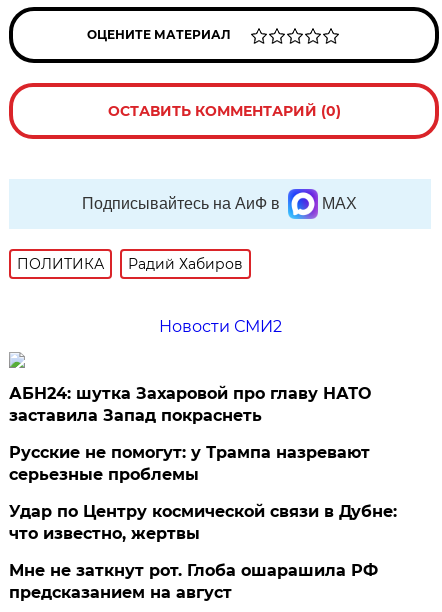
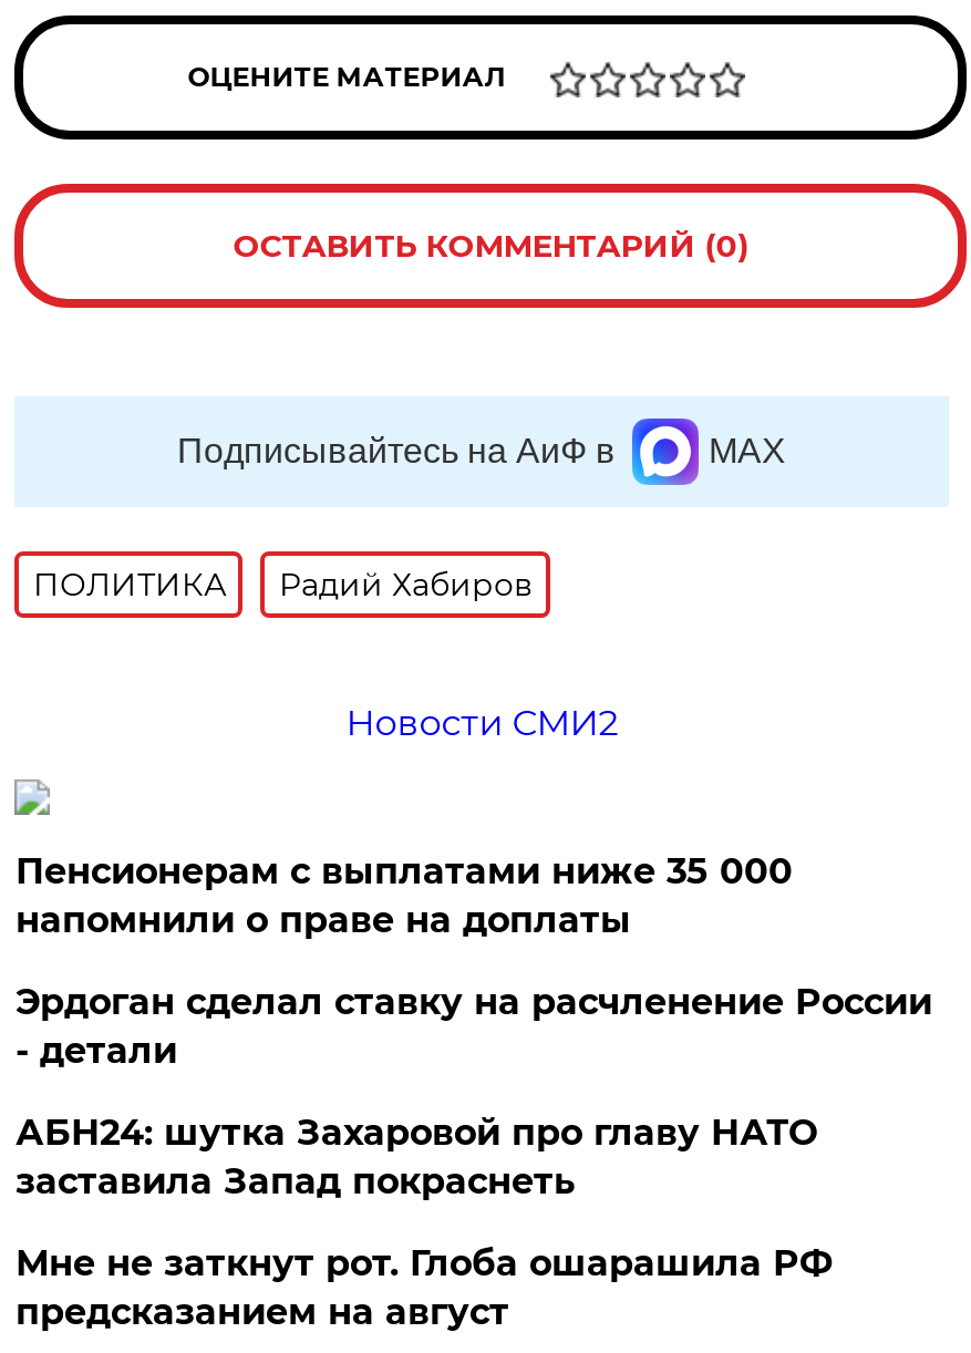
+ Пенсионерам с выплатами ниже 35 000
+ напомнили о праве на доплаты
+ Эрдоган сделал ставку на расчленение России
+ - детали

moved down: АБН24: шутка Захаровой про главу НАТО | заставила Запад покраснеть

- Русские не помогут: у Трампа назревают
- серьезные проблемы
- Удар по Центру космической связи в Дубне:
- что известно, жертвы
